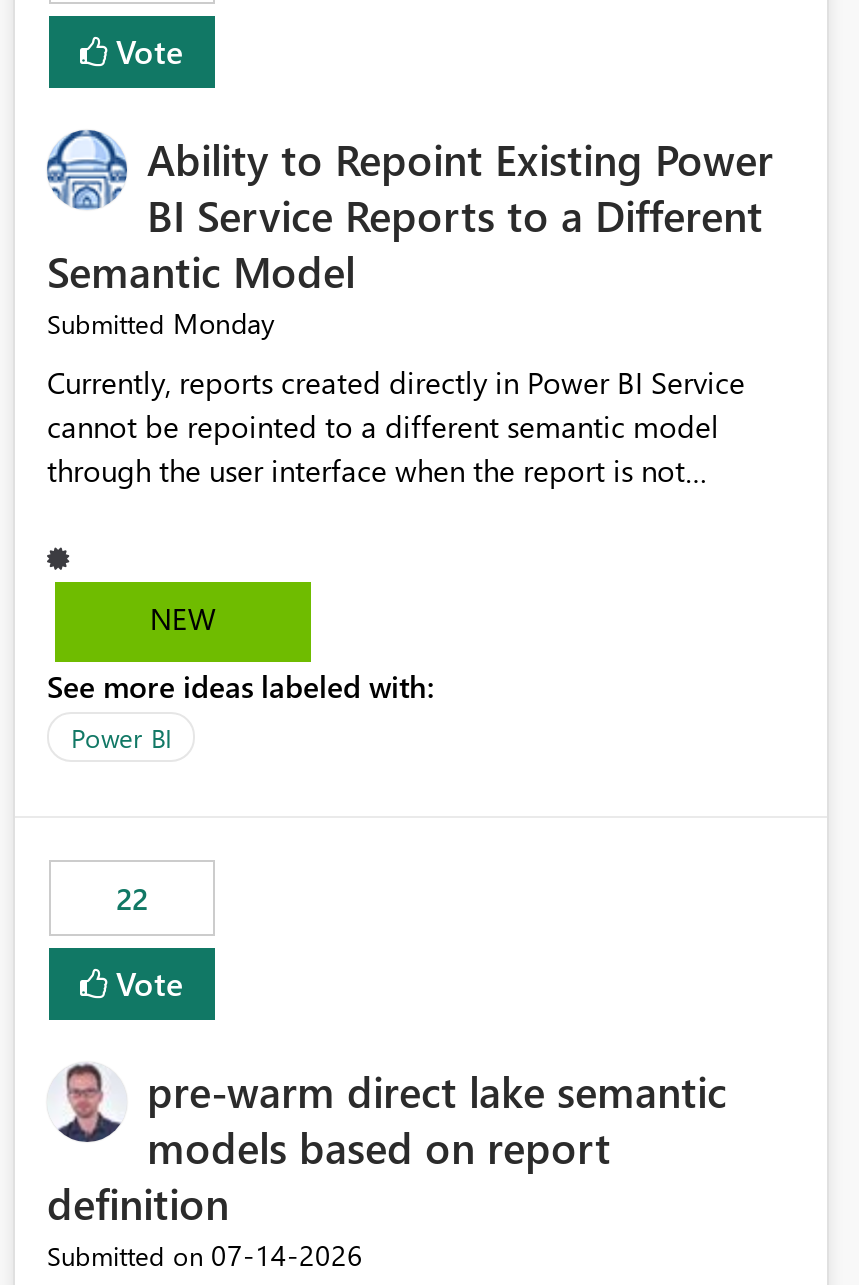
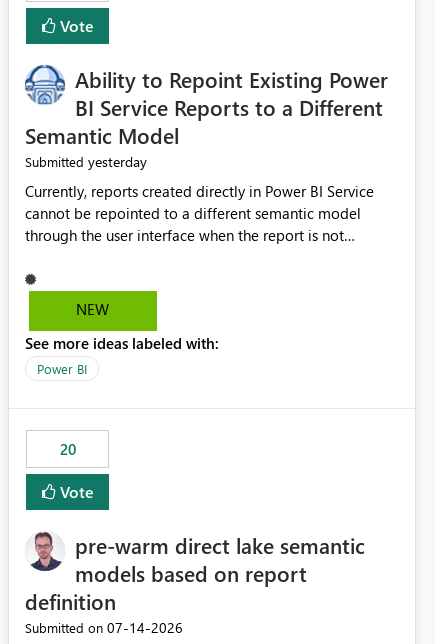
- Submitted Monday
+ Submitted yesterday

- 22
+ 20
